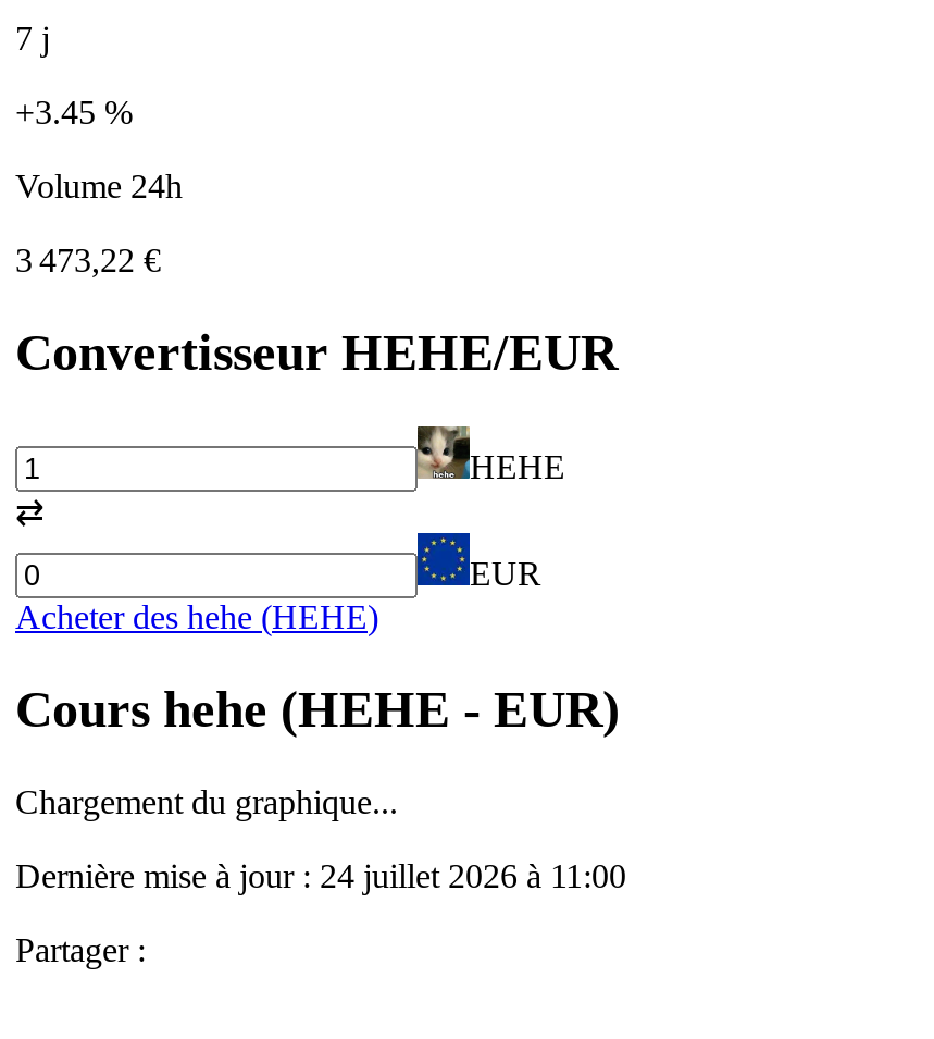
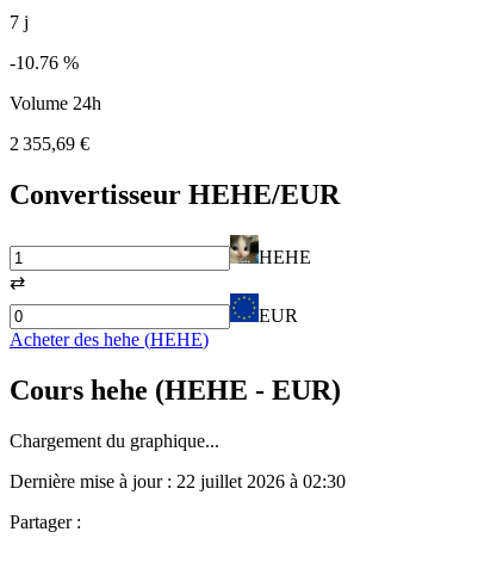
- +3.45 %
+ -10.76 %

- 3 473,22 €
+ 2 355,69 €

- Dernière mise à jour : 24 juillet 2026 à 11:00
+ Dernière mise à jour : 22 juillet 2026 à 02:30
